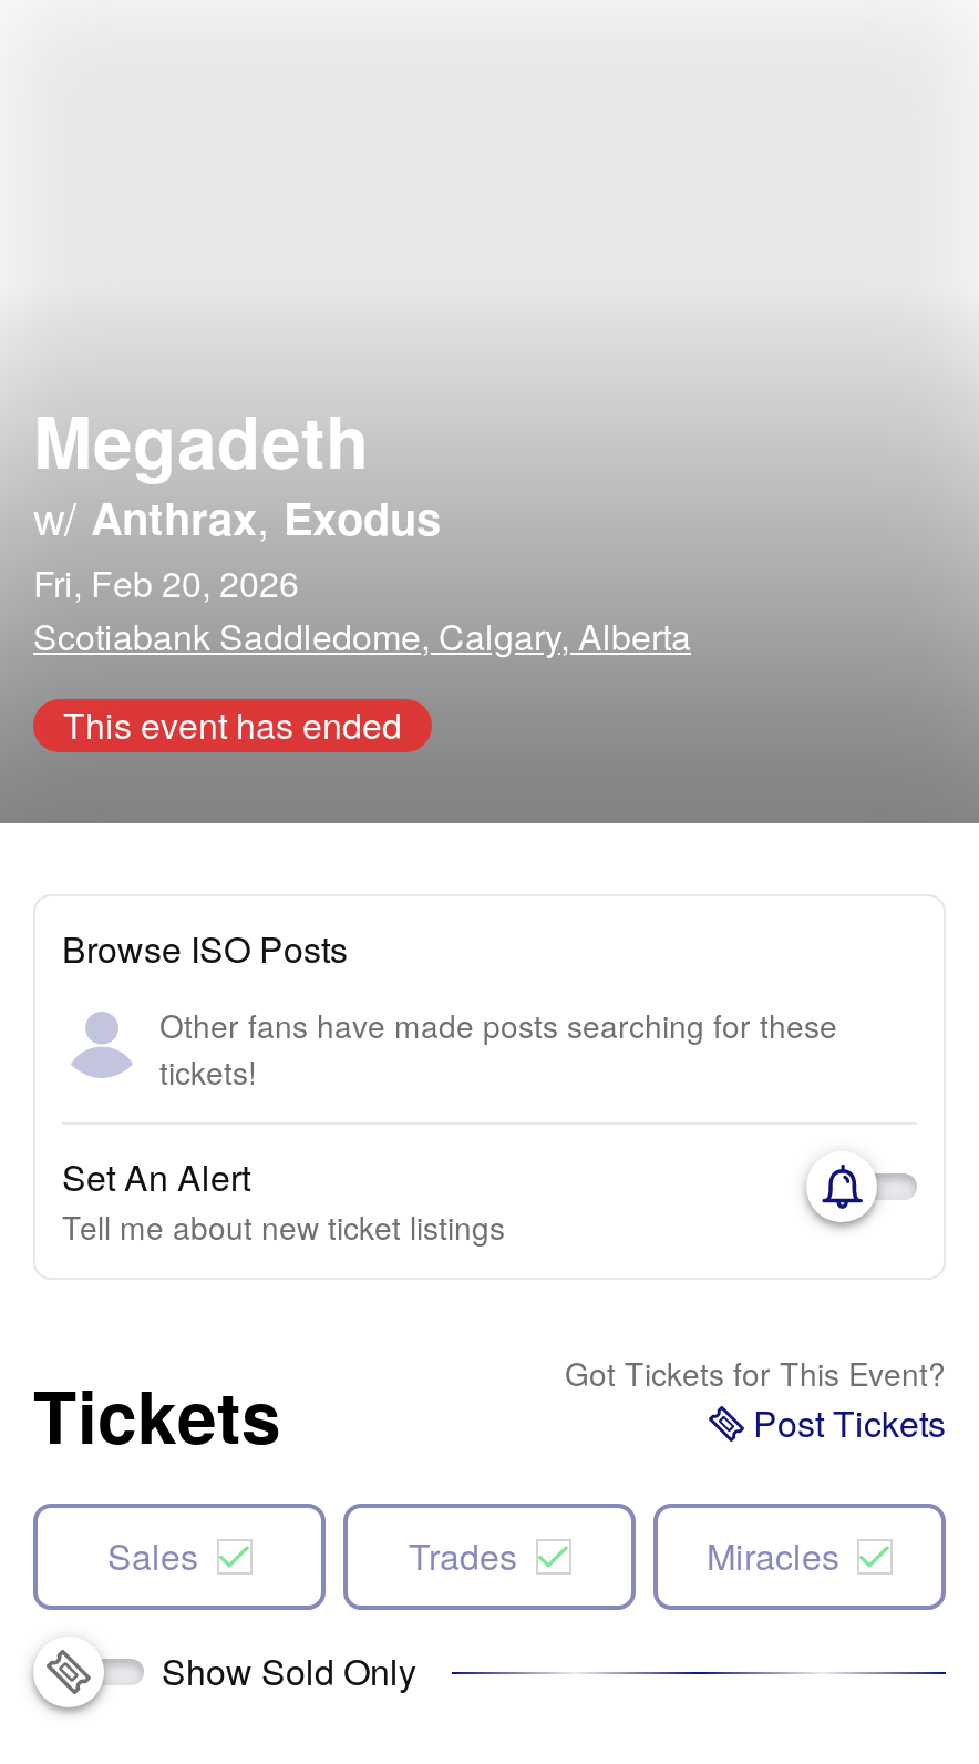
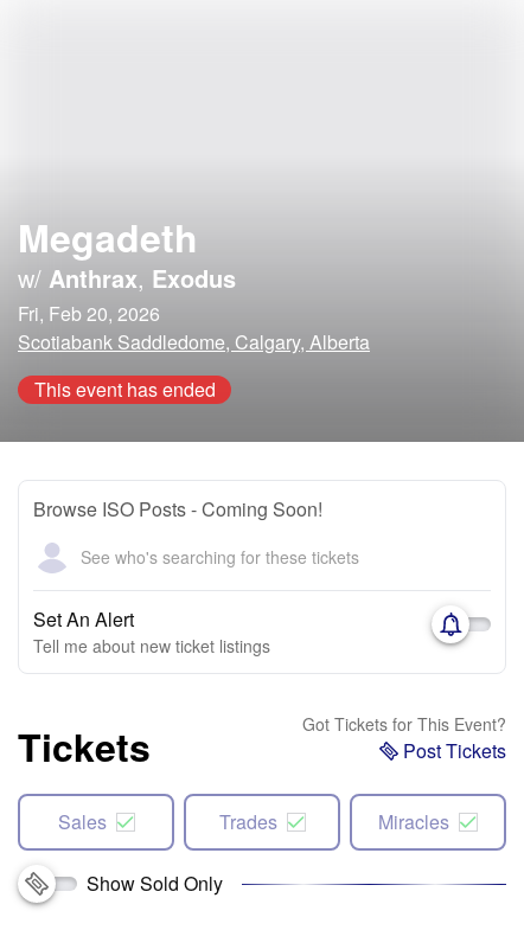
- Browse ISO Posts
+ Browse ISO Posts - Coming Soon!

- Other fans have made posts searching for these
- tickets!
+ See who's searching for these tickets
